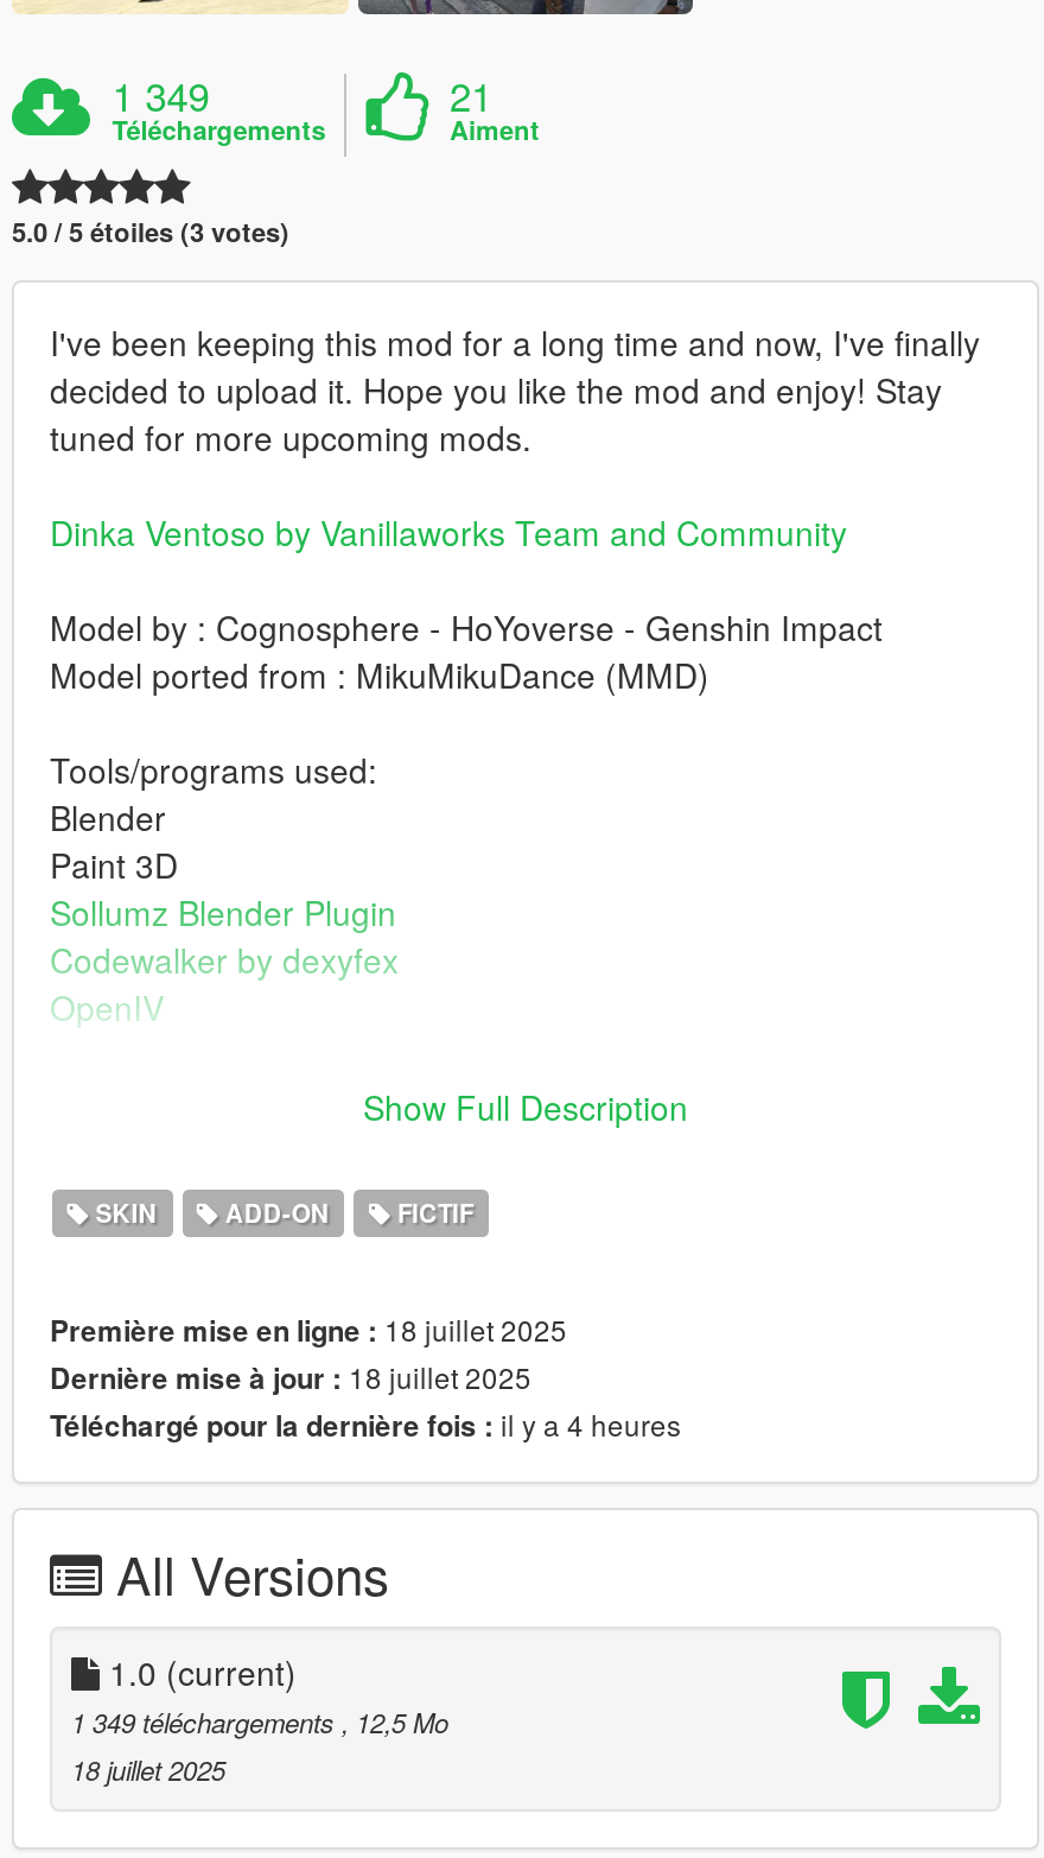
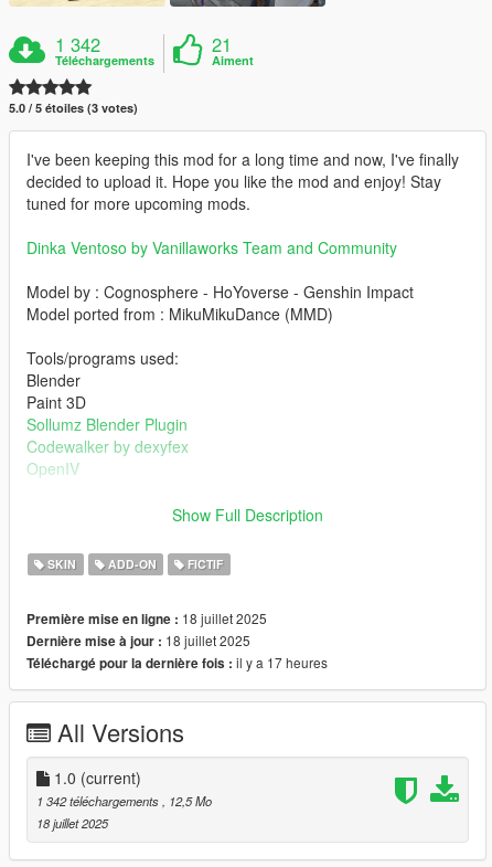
- 1 349
+ 1 342

- Téléchargé pour la dernière fois : il y a 4 heures
+ Téléchargé pour la dernière fois : il y a 17 heures

- 1 349 téléchargements, 12,5 Mo
+ 1 342 téléchargements, 12,5 Mo
